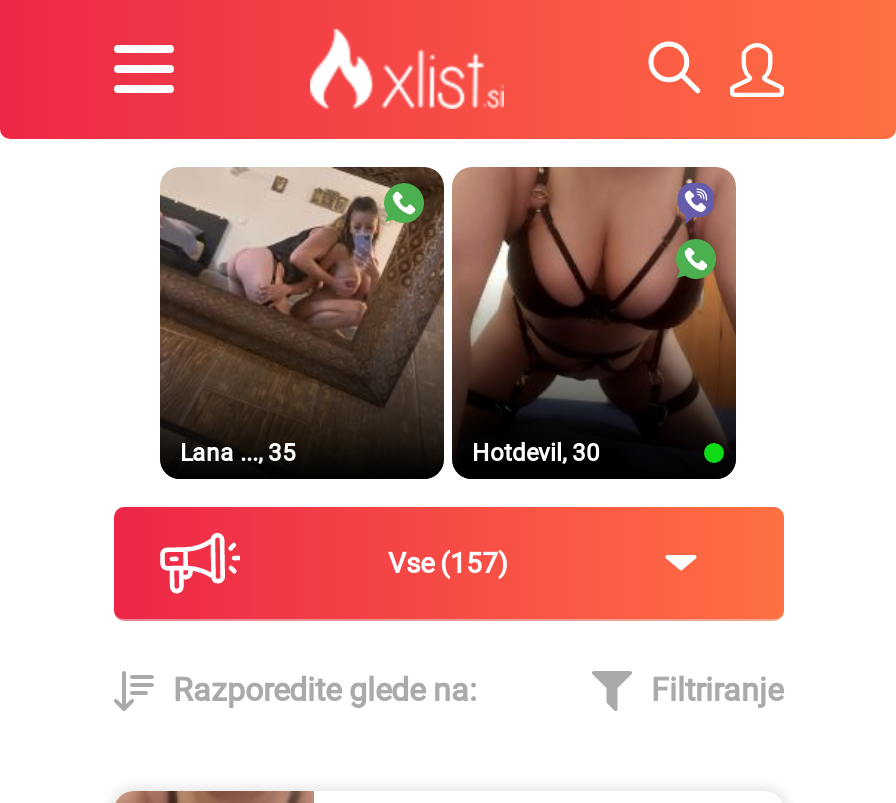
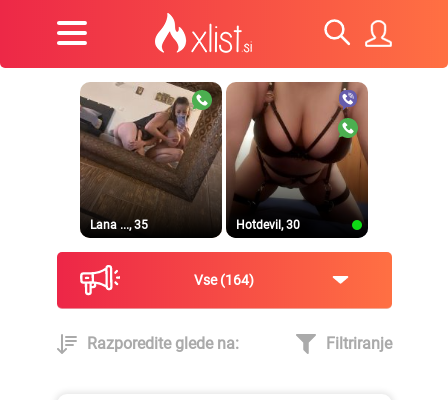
- Vse 157
+ Vse 164
